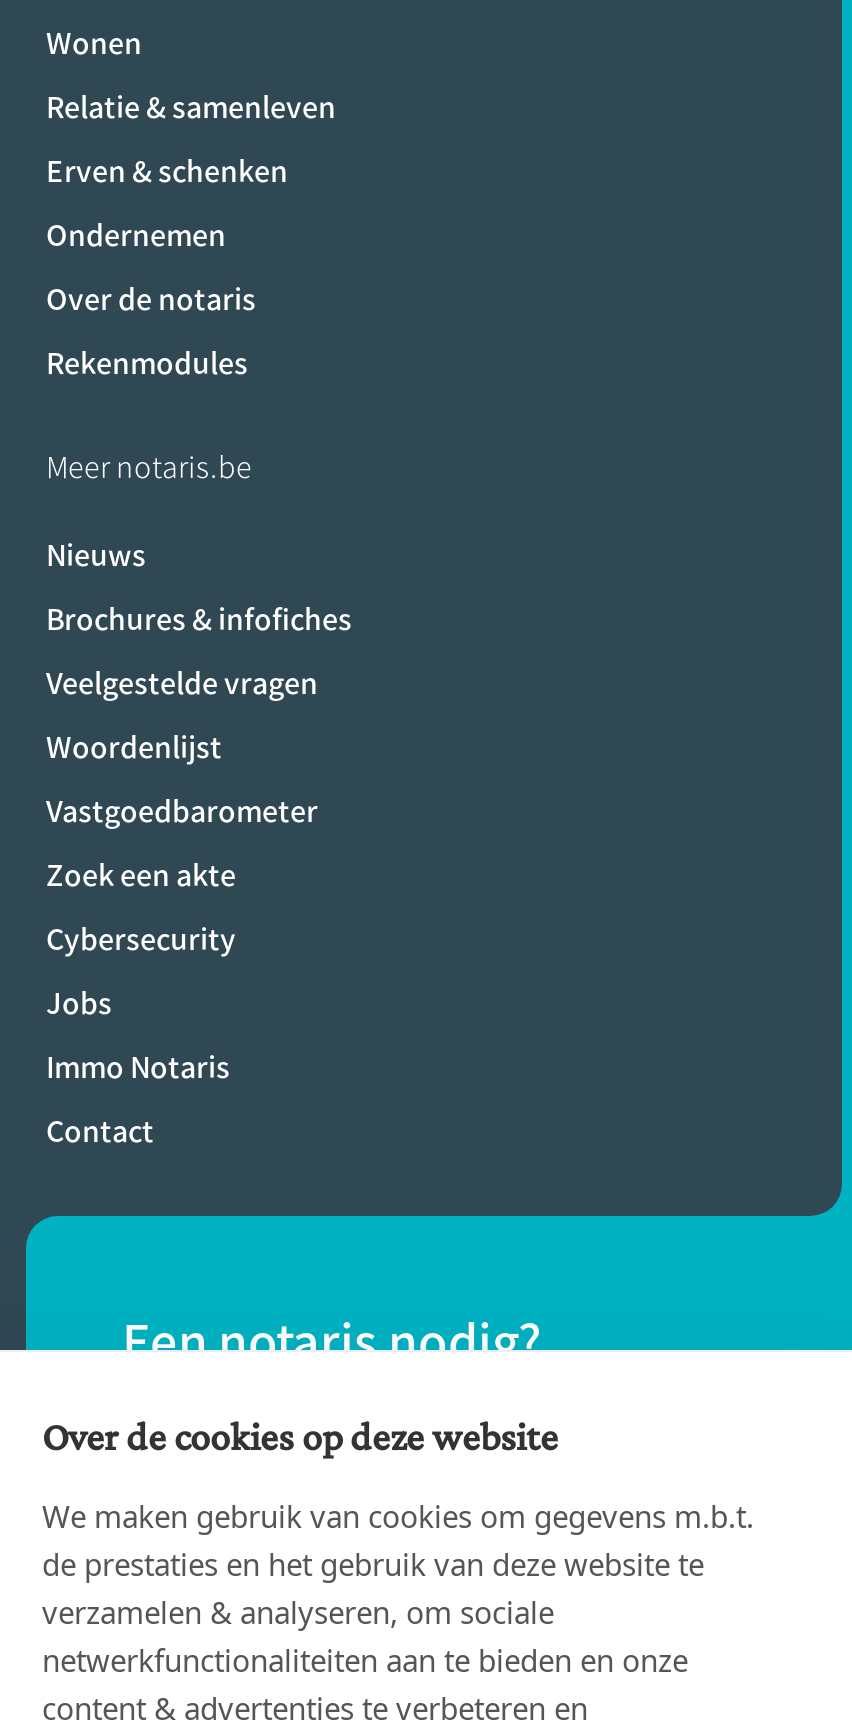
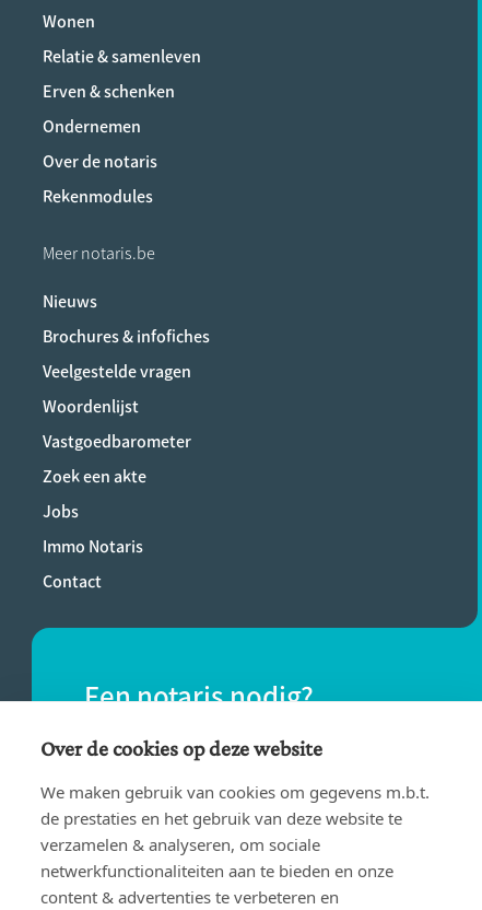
- Cybersecurity
